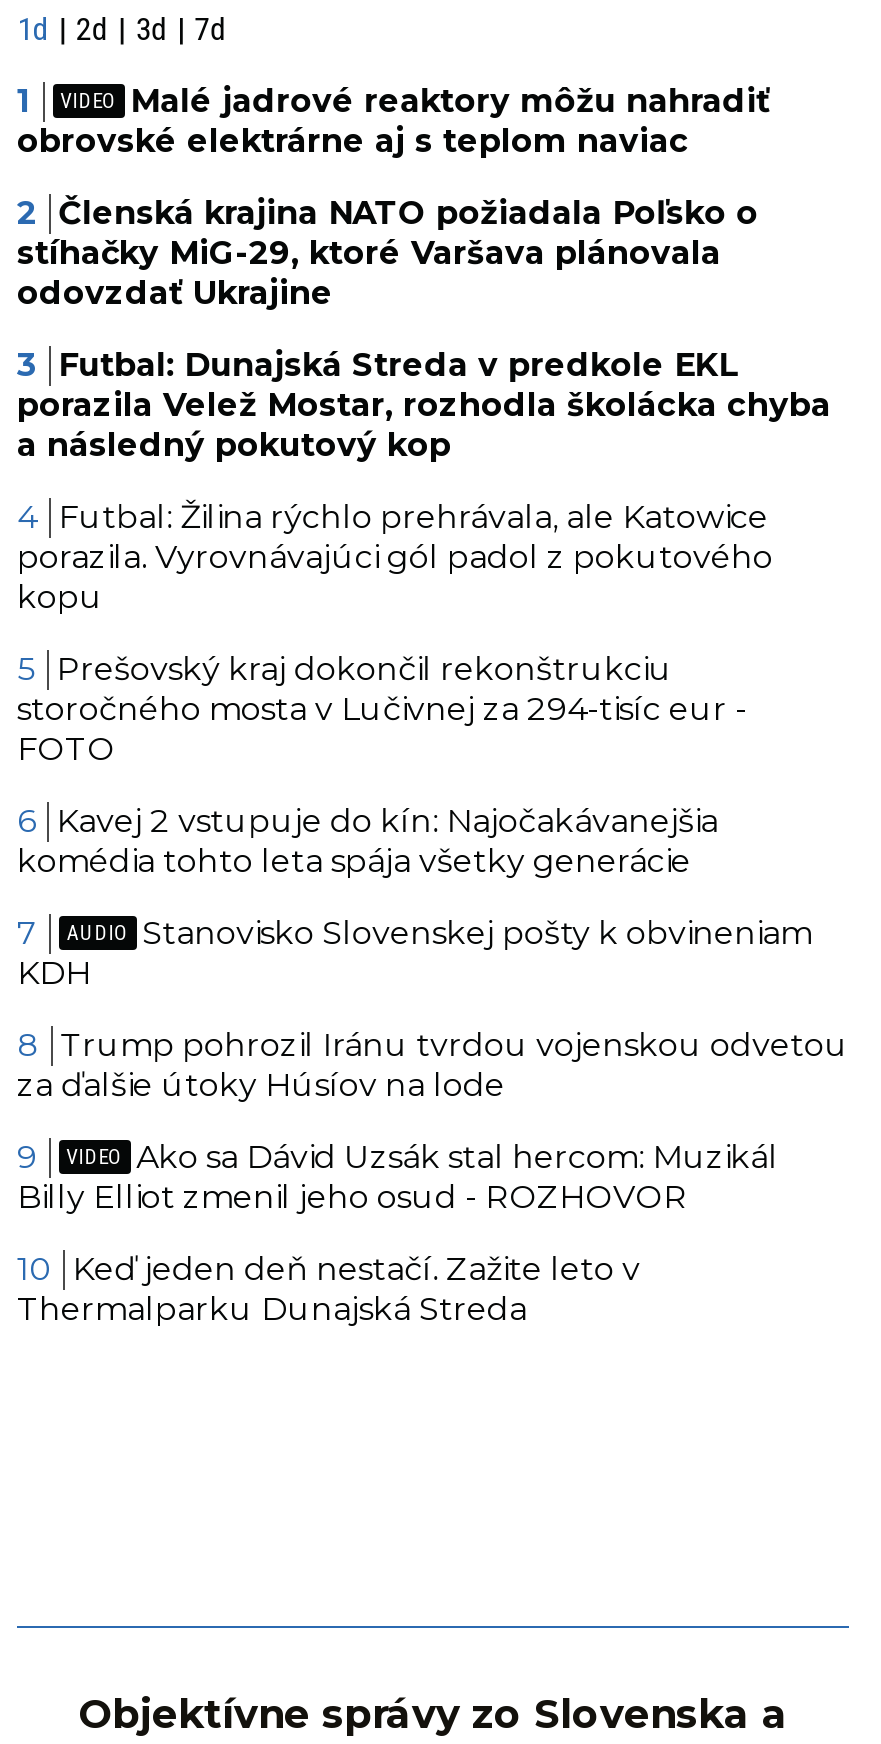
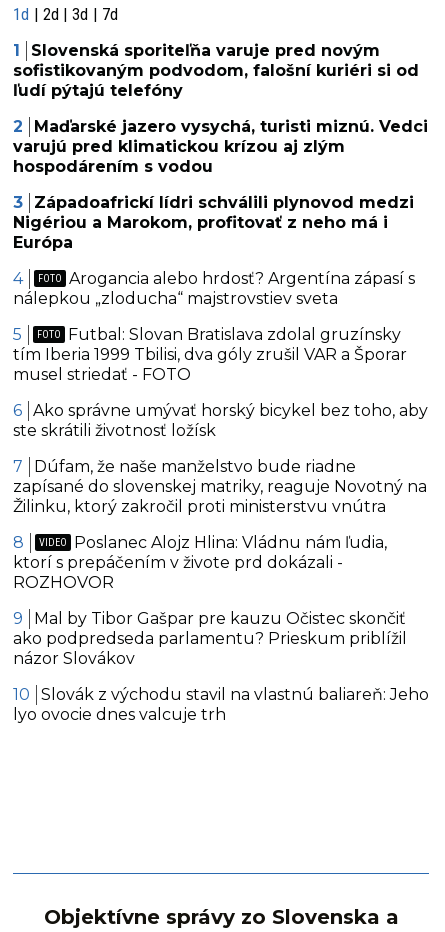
- Malé jadrové reaktory môžu nahradiť
- obrovské elektrárne aj s teplom naviac
+ Slovenská sporiteľňa varuje pred novým
+ sofistikovaným podvodom, falošní kuriéri si od
+ ľudí pýtajú telefóny

- Členská krajina NATO požiadala Poľsko o
- stíhačky MiG-29, ktoré Varšava plánovala
- odovzdať Ukrajine
+ Maďarské jazero vysychá, turisti miznú. Vedci
+ varujú pred klimatickou krízou aj zlým
+ hospodárením s vodou

- Futbal: Dunajská Streda v predkole EKL
- porazila Velež Mostar, rozhodla školácka chyba
- a následný pokutový kop
+ Západoafrickí lídri schválili plynovod medzi
+ Nigériou a Marokom, profitovať z neho má i
+ Európa

- Futbal: Žilina rýchlo prehrávala, ale Katowice
- porazila. Vyrovnávajúci gól padol z pokutového
- kopu
+ Arogancia alebo hrdosť? Argentína zápasí s
+ nálepkou „zloducha“ majstrovstiev sveta

- Prešovský kraj dokončil rekonštrukciu
- storočného mosta v Lučivnej za 294-tisíc eur -
- FOTO
+ Futbal: Slovan Bratislava zdolal gruzínsky
+ tím Iberia 1999 Tbilisi, dva góly zrušil VAR a Šporar
+ musel striedať - FOTO

- Kavej 2 vstupuje do kín: Najočakávanejšia
- komédia tohto leta spája všetky generácie
+ Ako správne umývať horský bicykel bez toho, aby
+ ste skrátili životnosť ložísk

- Stanovisko Slovenskej pošty k obvineniam
- KDH
+ Dúfam, že naše manželstvo bude riadne
+ zapísané do slovenskej matriky, reaguje Novotný na
+ Žilinku, ktorý zakročil proti ministerstvu vnútra

- Trump pohrozil Iránu tvrdou vojenskou odvetou
- za ďalšie útoky Húsíov na lode
+ Poslanec Alojz Hlina: Vládnu nám ľudia,
+ ktorí s prepáčením v živote prd dokázali -
+ ROZHOVOR

- Ako sa Dávid Uzsák stal hercom: Muzikál
- Billy Elliot zmenil jeho osud - ROZHOVOR
+ Mal by Tibor Gašpar pre kauzu Očistec skončiť
+ ako podpredseda parlamentu? Prieskum priblížil
+ názor Slovákov

- Keď jeden deň nestačí. Zažite leto v
- Thermalparku Dunajská Streda
+ Slovák z východu stavil na vlastnú baliareň: Jeho
+ lyo ovocie dnes valcuje trh
